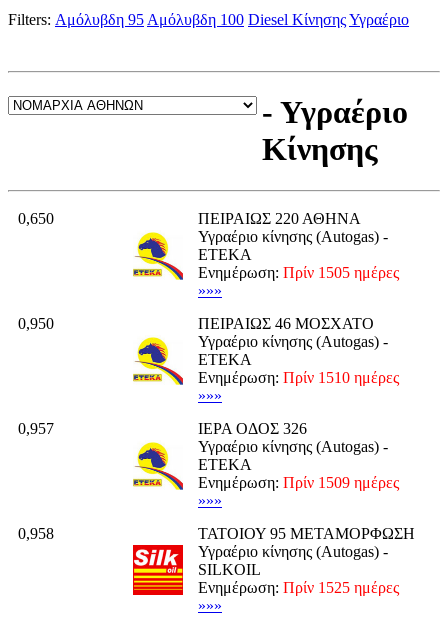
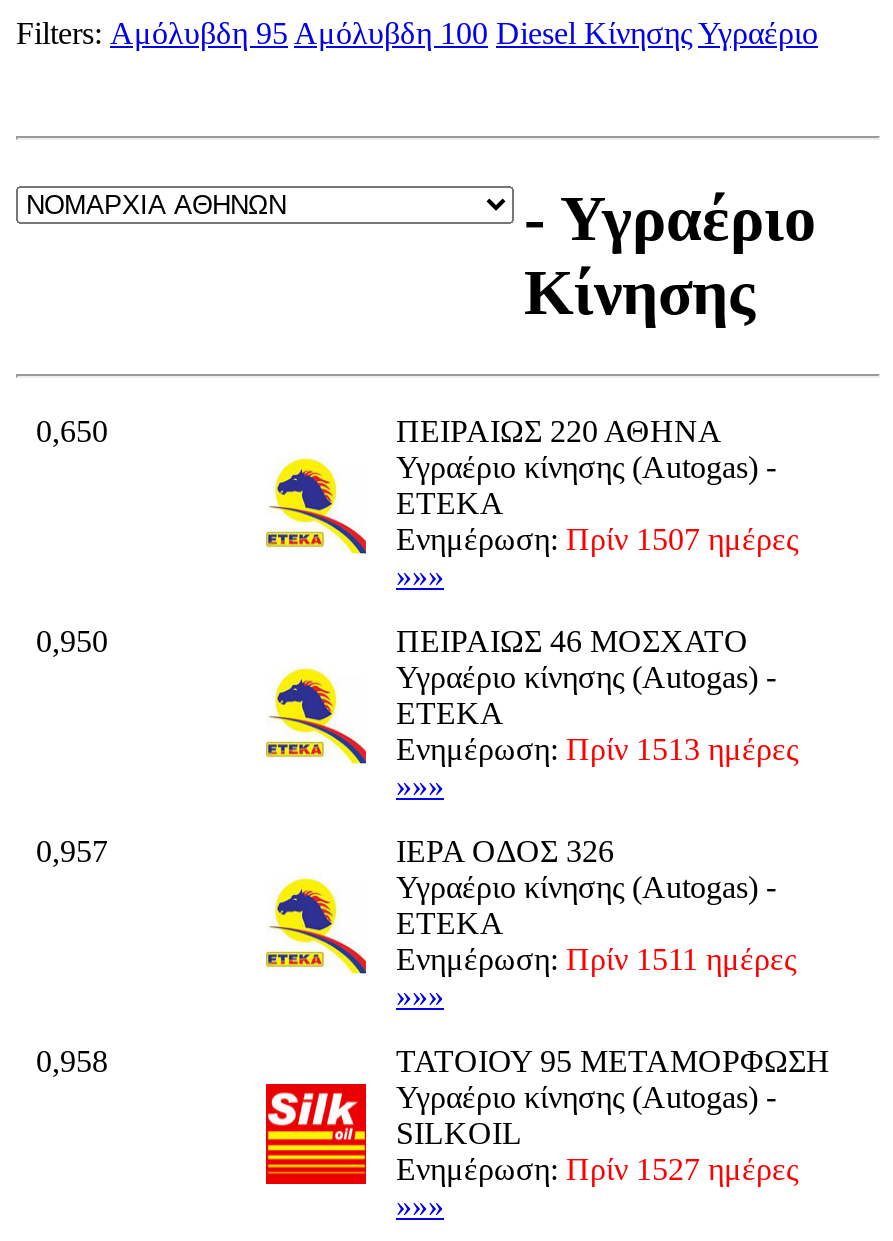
- Ενημέρωση: Πρίν 1505 ημέρες
+ Ενημέρωση: Πρίν 1507 ημέρες

- Ενημέρωση: Πρίν 1510 ημέρες
+ Ενημέρωση: Πρίν 1513 ημέρες

- Ενημέρωση: Πρίν 1509 ημέρες
+ Ενημέρωση: Πρίν 1511 ημέρες

- Ενημέρωση: Πρίν 1525 ημέρες
+ Ενημέρωση: Πρίν 1527 ημέρες
